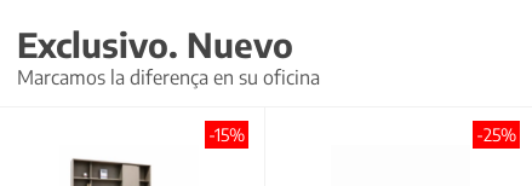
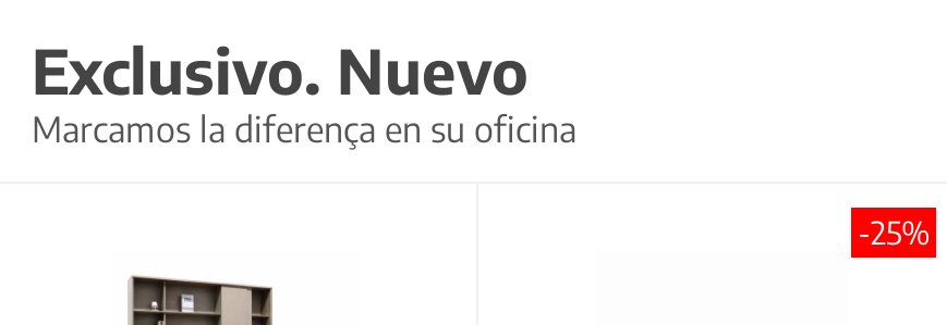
- -15%
